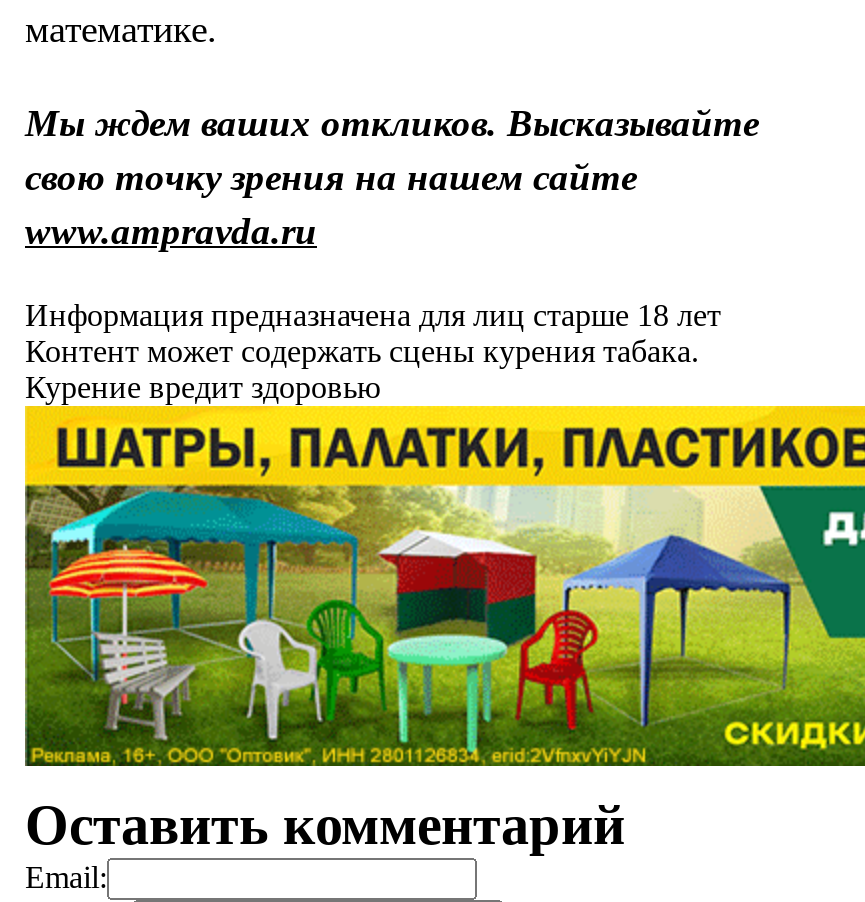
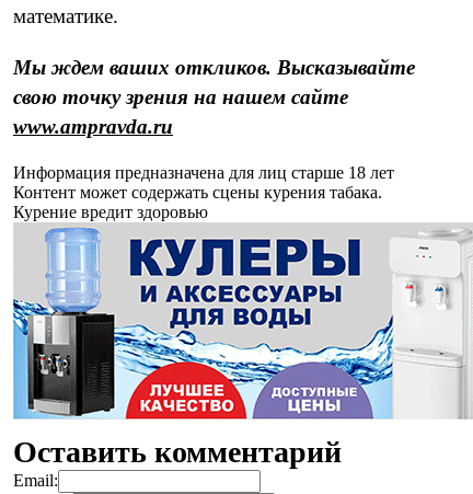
- [image]
+ [image]
